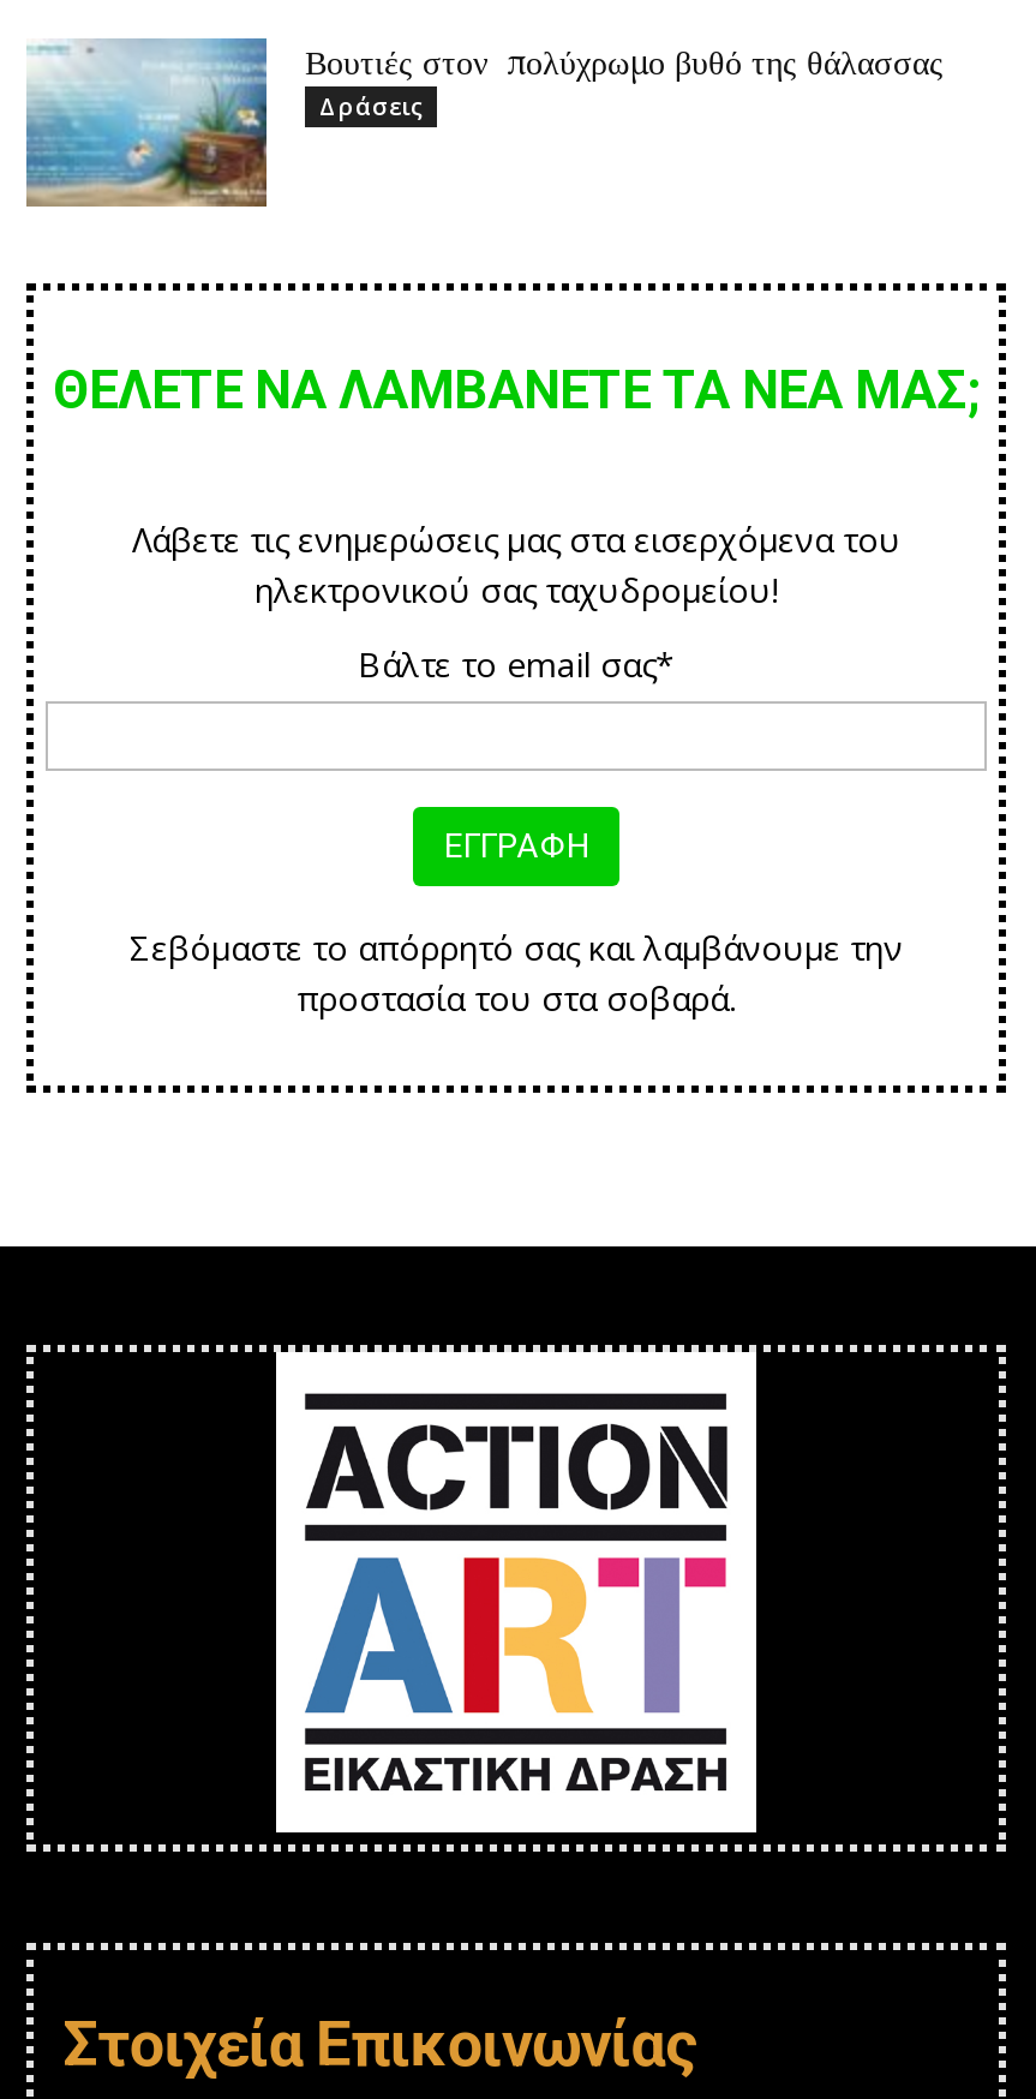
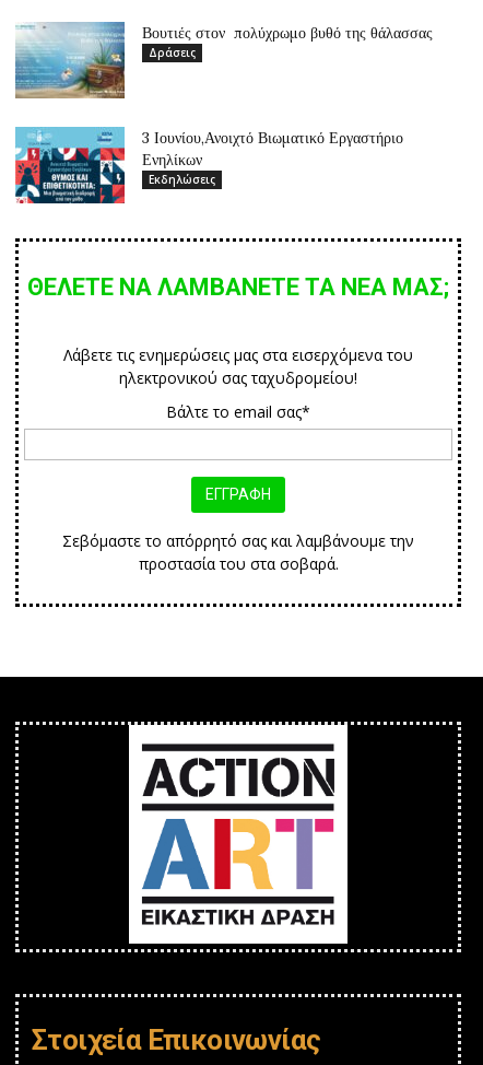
+ [image]
+ 3 Ιουνίου,Ανοιχτό Βιωματικό Εργαστήριο
+ Ενηλίκων
+ Εκδηλώσεις
